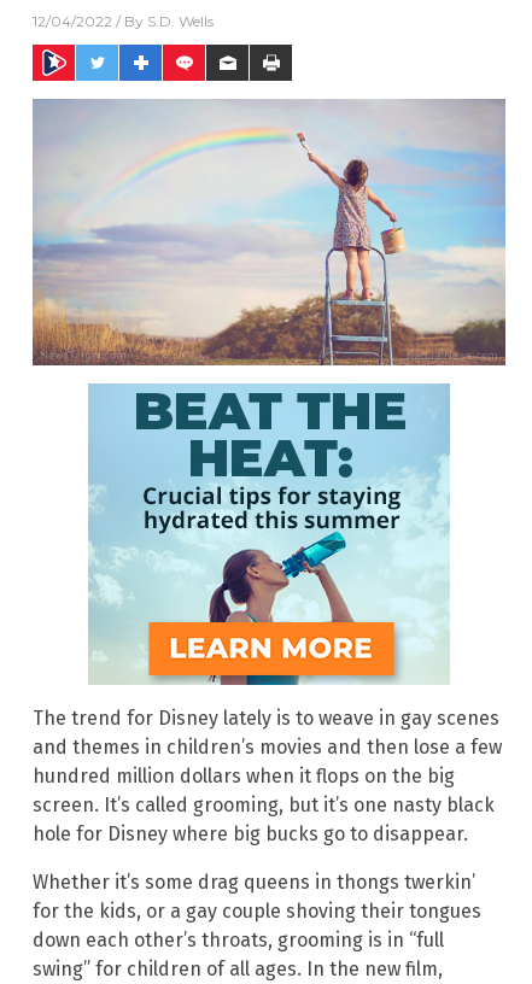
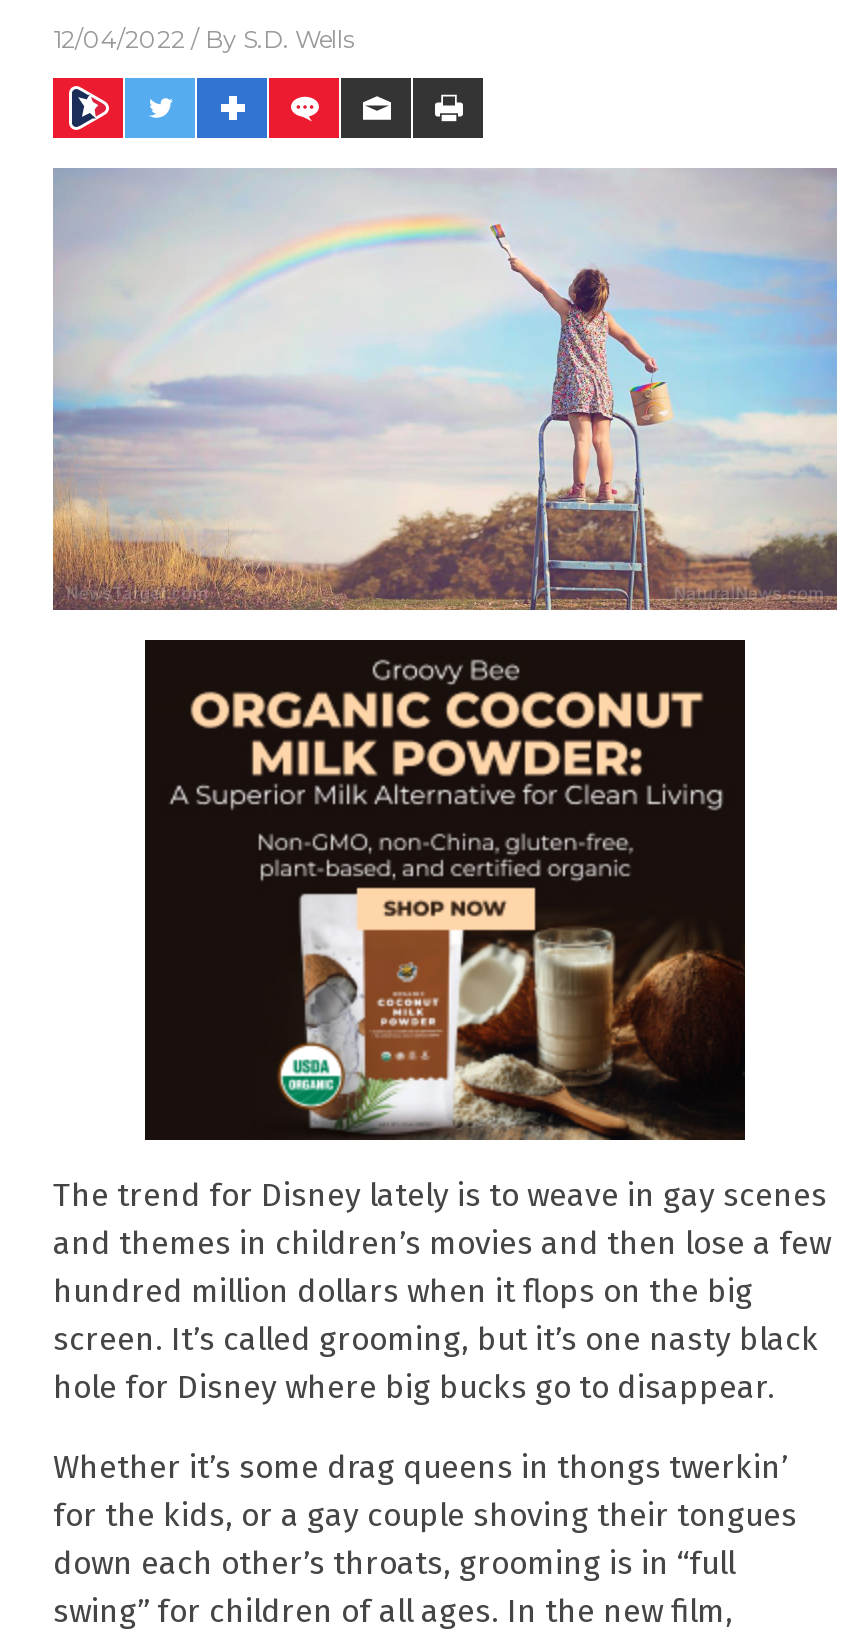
- [image]
+ [image]
